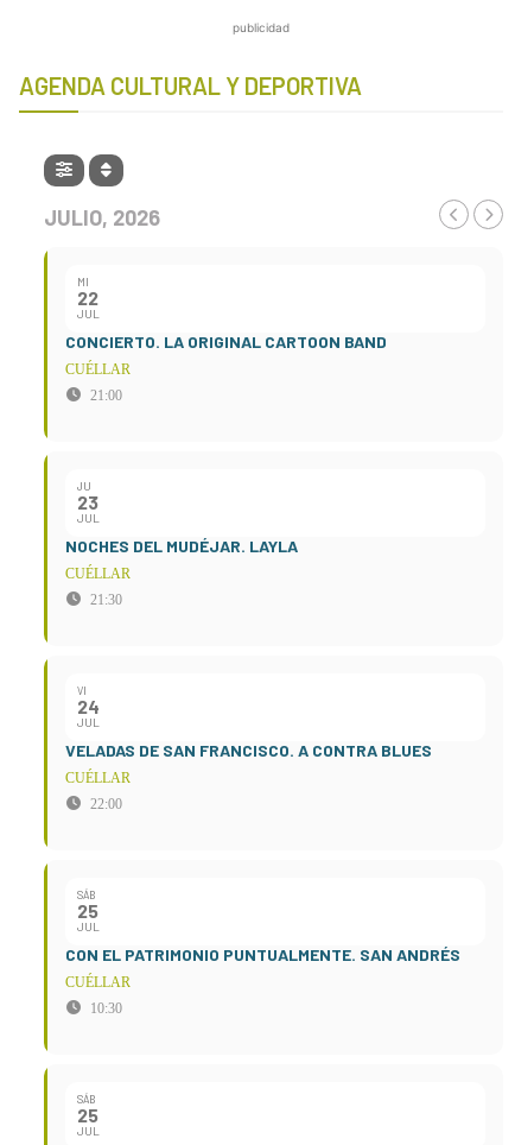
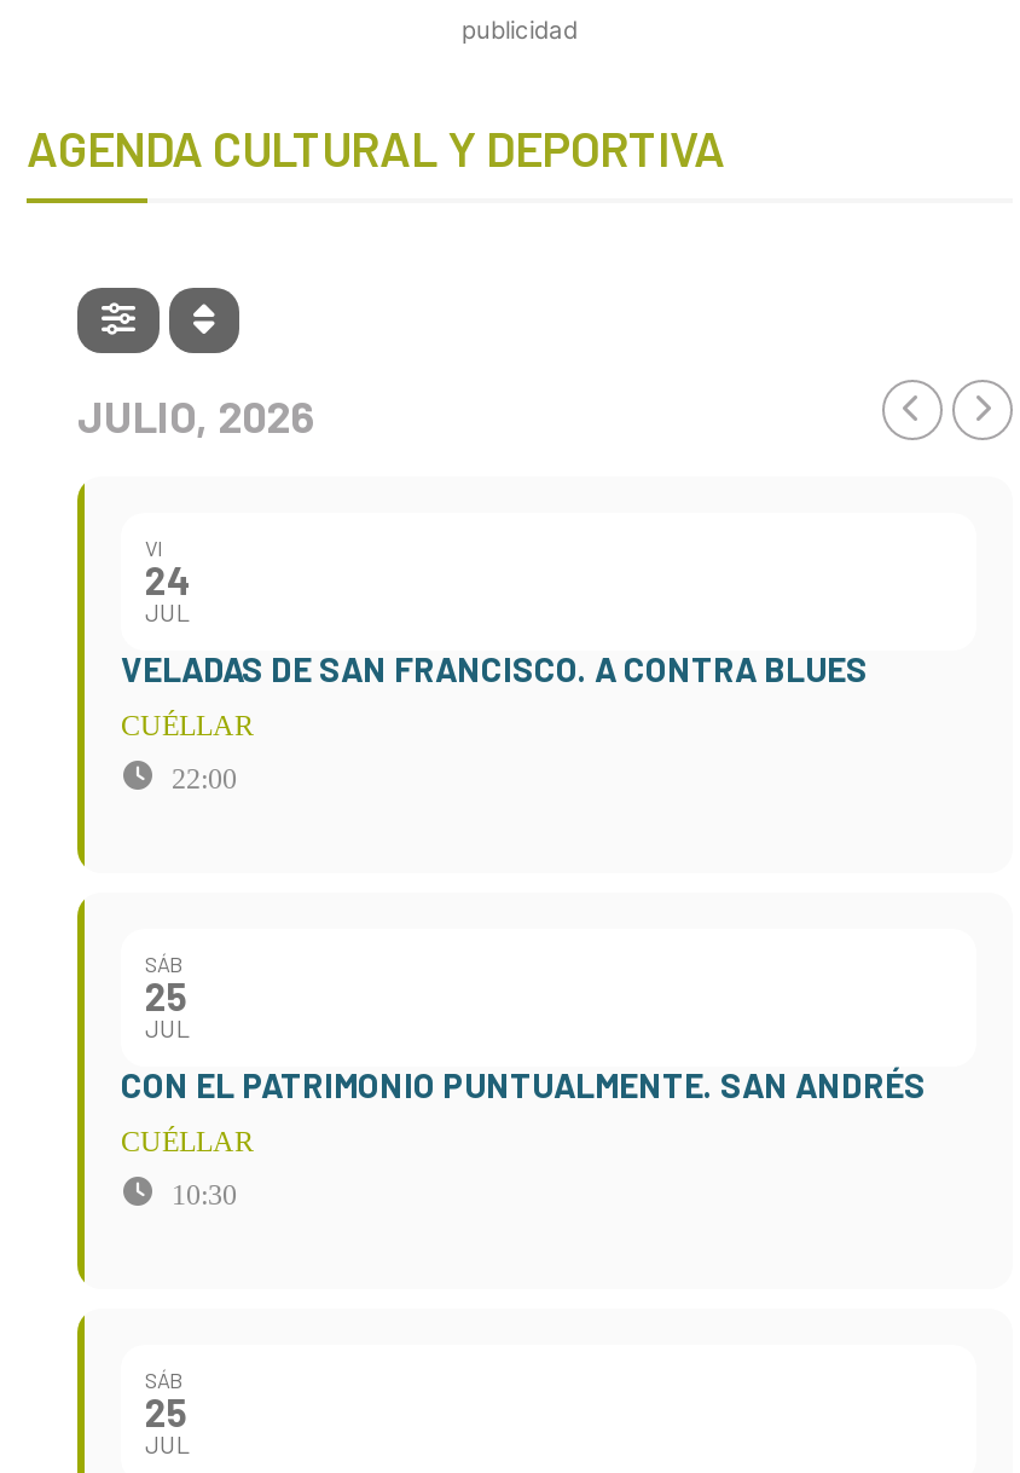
- MI
- 22
- JUL
- CONCIERTO. LA ORIGINAL CARTOON BAND
- CUÉLLAR
- 21:00

- JU
- 23
- JUL
- NOCHES DEL MUDÉJAR. LAYLA
- CUÉLLAR
- 21:30
